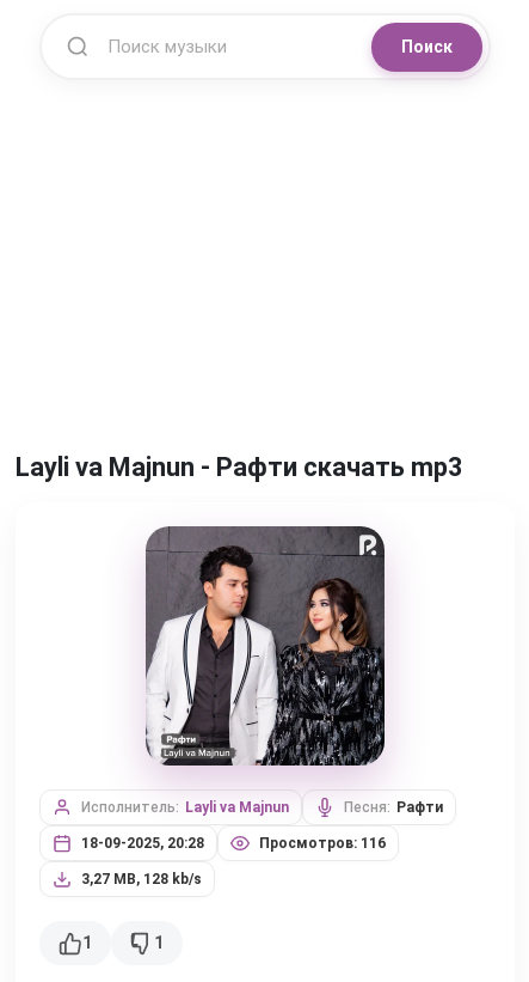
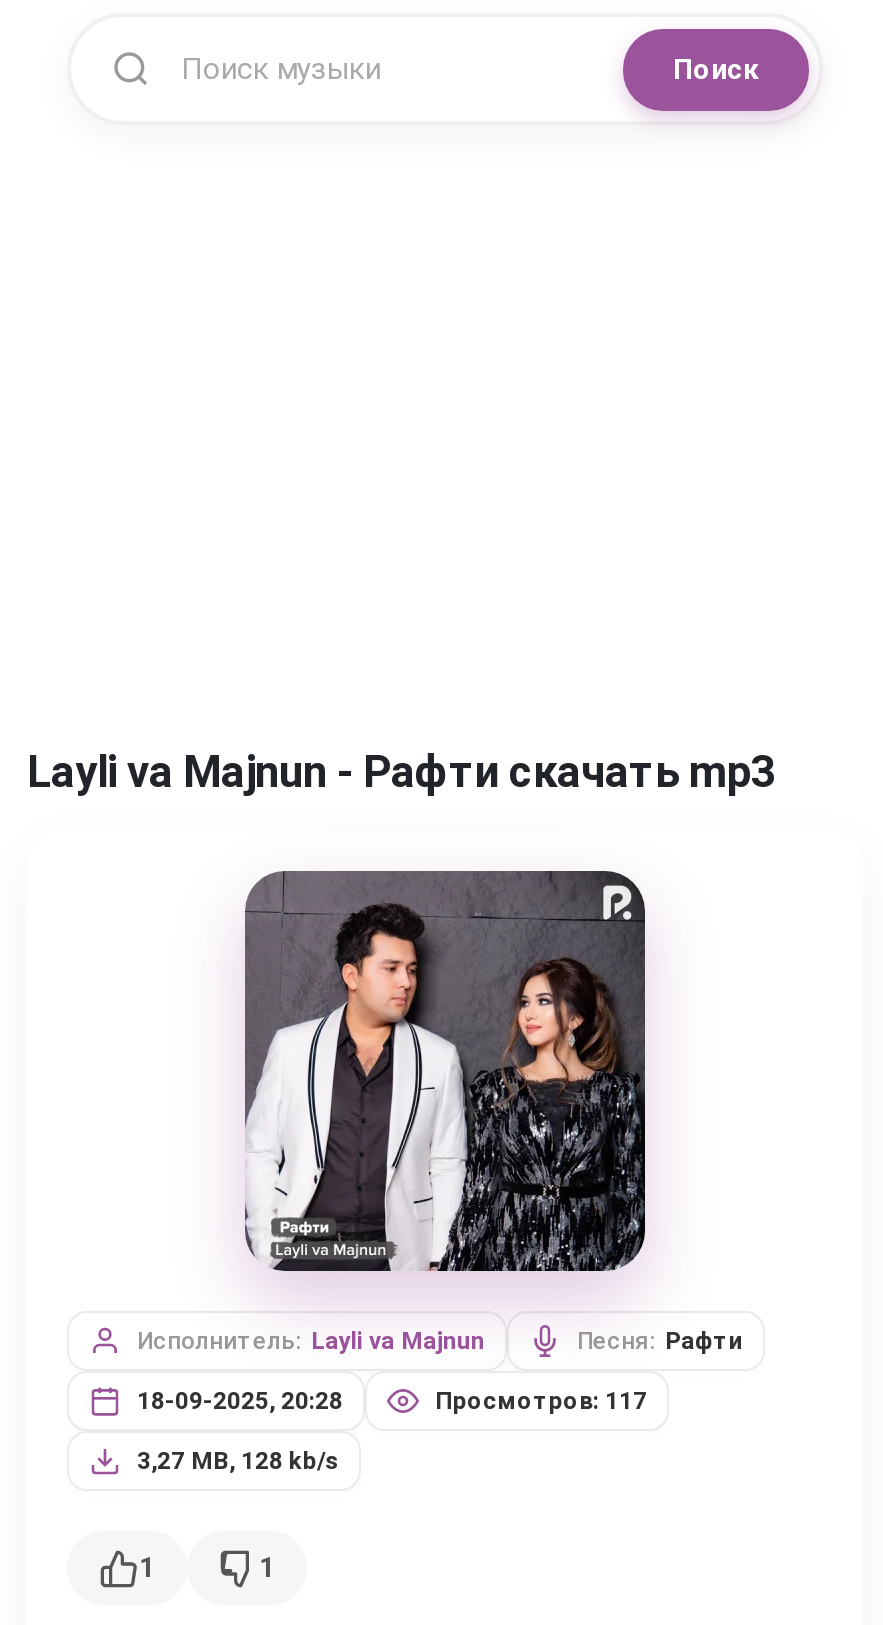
- Просмотров: 116
+ Просмотров: 117
